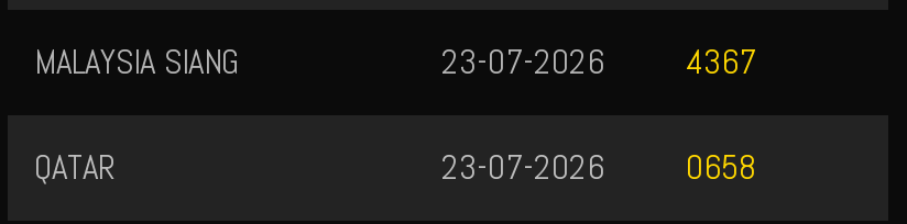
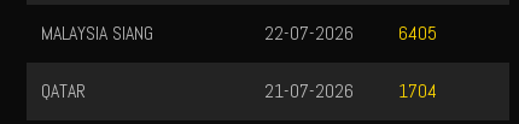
- 23-07-2026
+ 22-07-2026

- 4367
+ 6405

- 23-07-2026
+ 21-07-2026

- 0658
+ 1704
